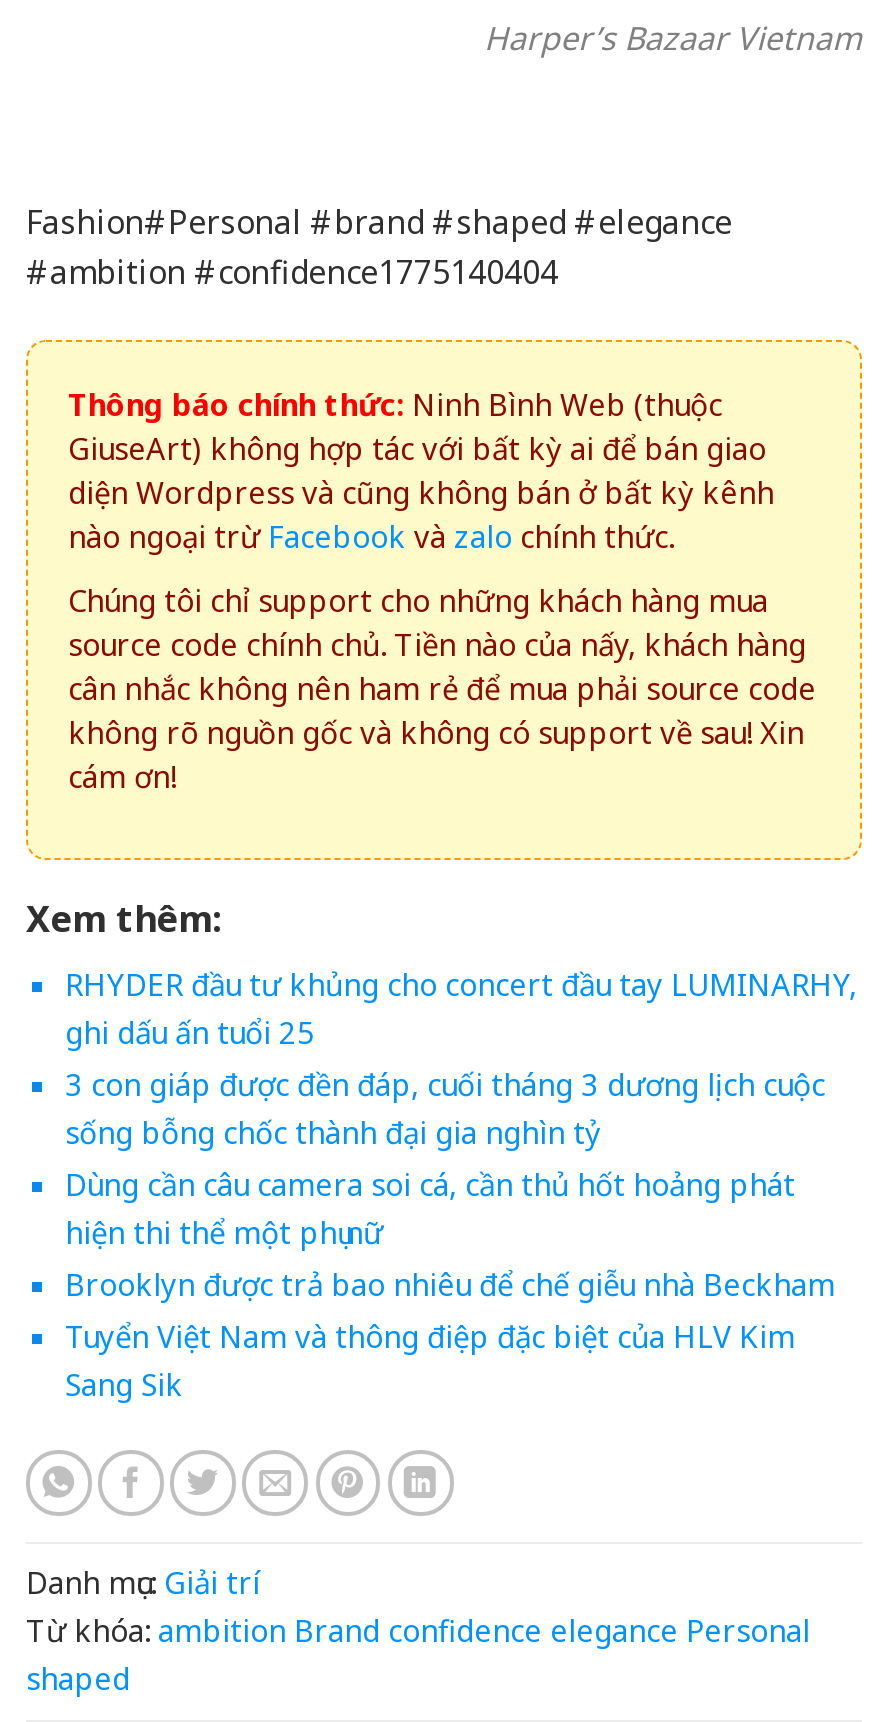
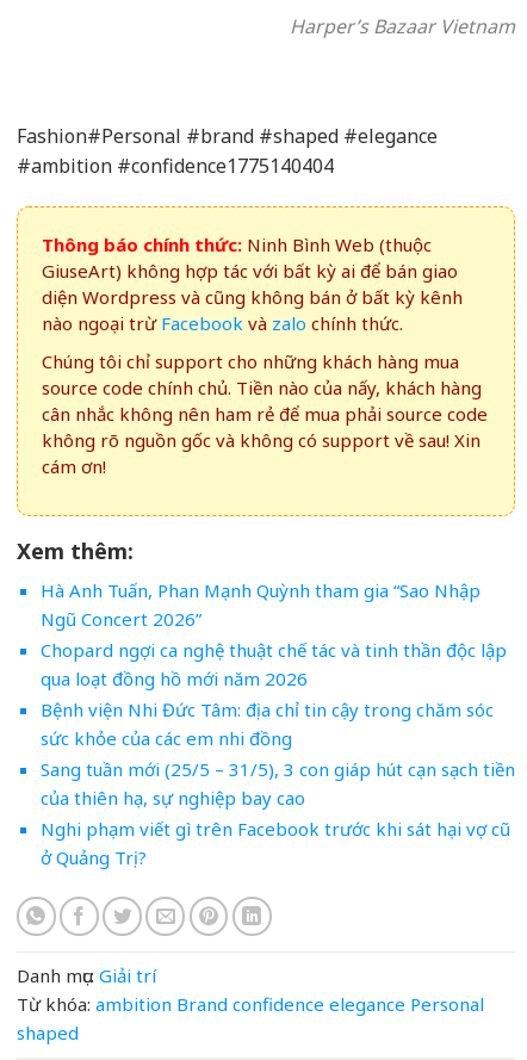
- RHYDER đầu tư khủng cho concert đầu tay LUMINARHY,
- ghi dấu ấn tuổi 25
- 3 con giáp được đền đáp, cuối tháng 3 dương lịch cuộc
- sống bỗng chốc thành đại gia nghìn tỷ
- Dùng cần câu camera soi cá, cần thủ hốt hoảng phát
- hiện thi thể một phụ nữ
- Brooklyn được trả bao nhiêu để chế giễu nhà Beckham
- Tuyển Việt Nam và thông điệp đặc biệt của HLV Kim
- Sang Sik
+ Hà Anh Tuấn, Phan Mạnh Quỳnh tham gia “Sao Nhập
+ Ngũ Concert 2026”
+ Chopard ngợi ca nghệ thuật chế tác và tinh thần độc lập
+ qua loạt đồng hồ mới năm 2026
+ Bệnh viện Nhi Đức Tâm: địa chỉ tin cậy trong chăm sóc
+ sức khỏe của các em nhi đồng
+ Sang tuần mới (25/5 – 31/5), 3 con giáp hút cạn sạch tiền
+ của thiên hạ, sự nghiệp bay cao
+ Nghi phạm viết gì trên Facebook trước khi sát hại vợ cũ
+ ở Quảng Trị?
